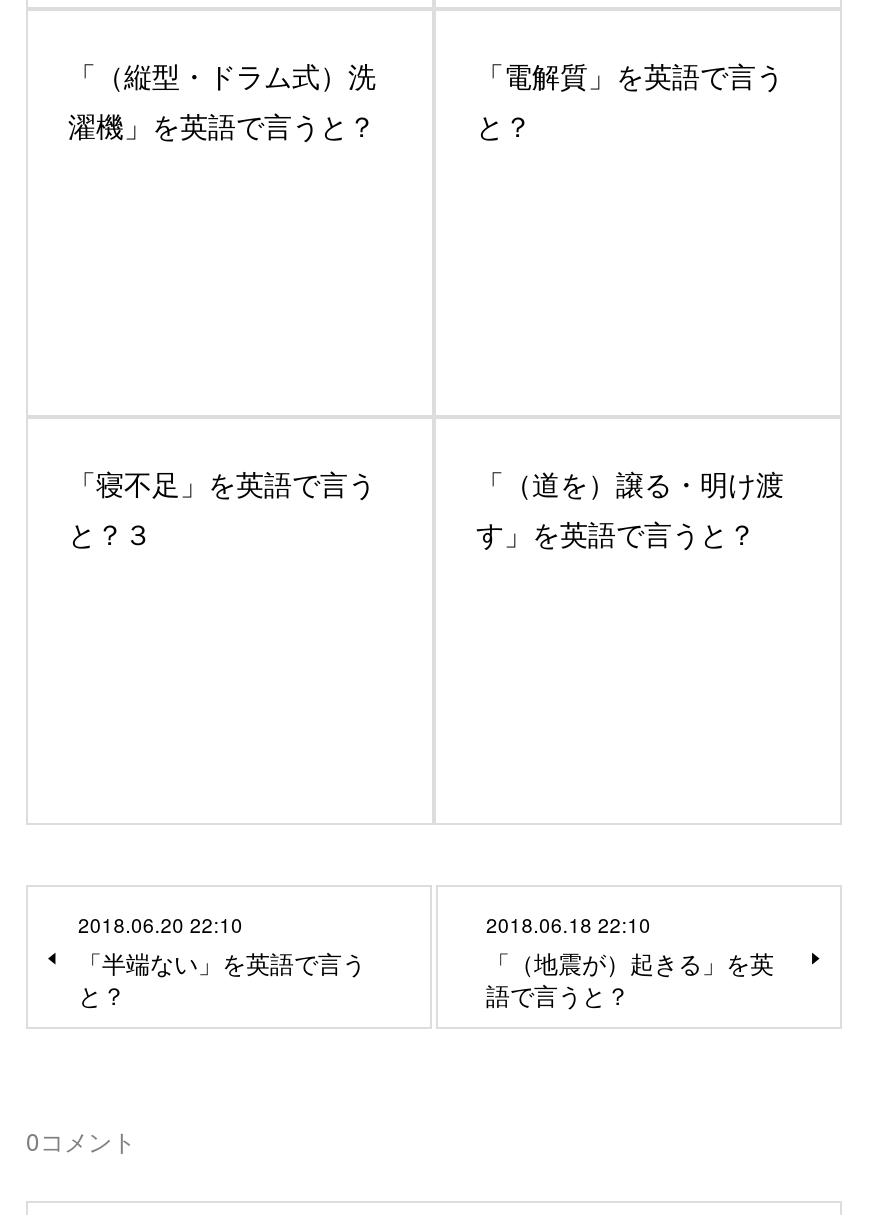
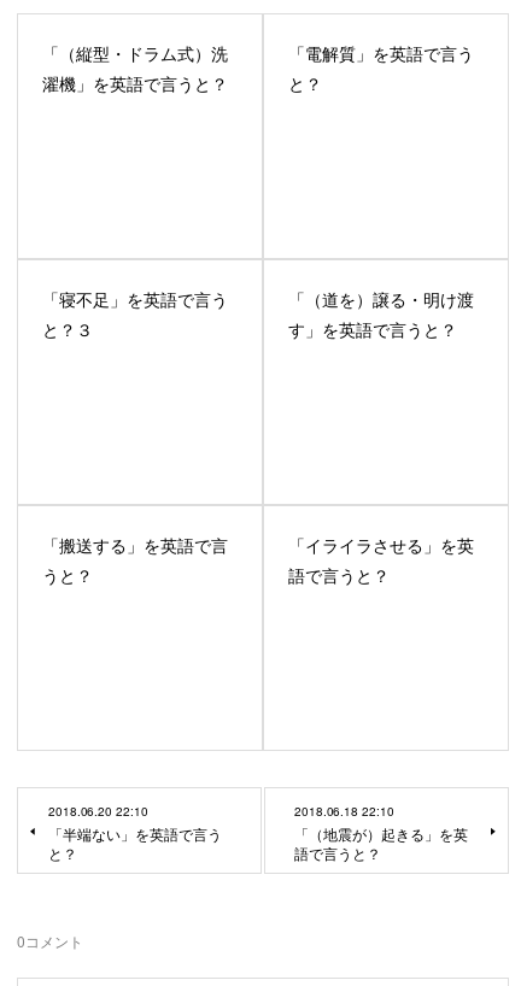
+ 「搬送する」を英語で言
+ うと？

+ 「イライラさせる」を英
+ 語で言うと？
